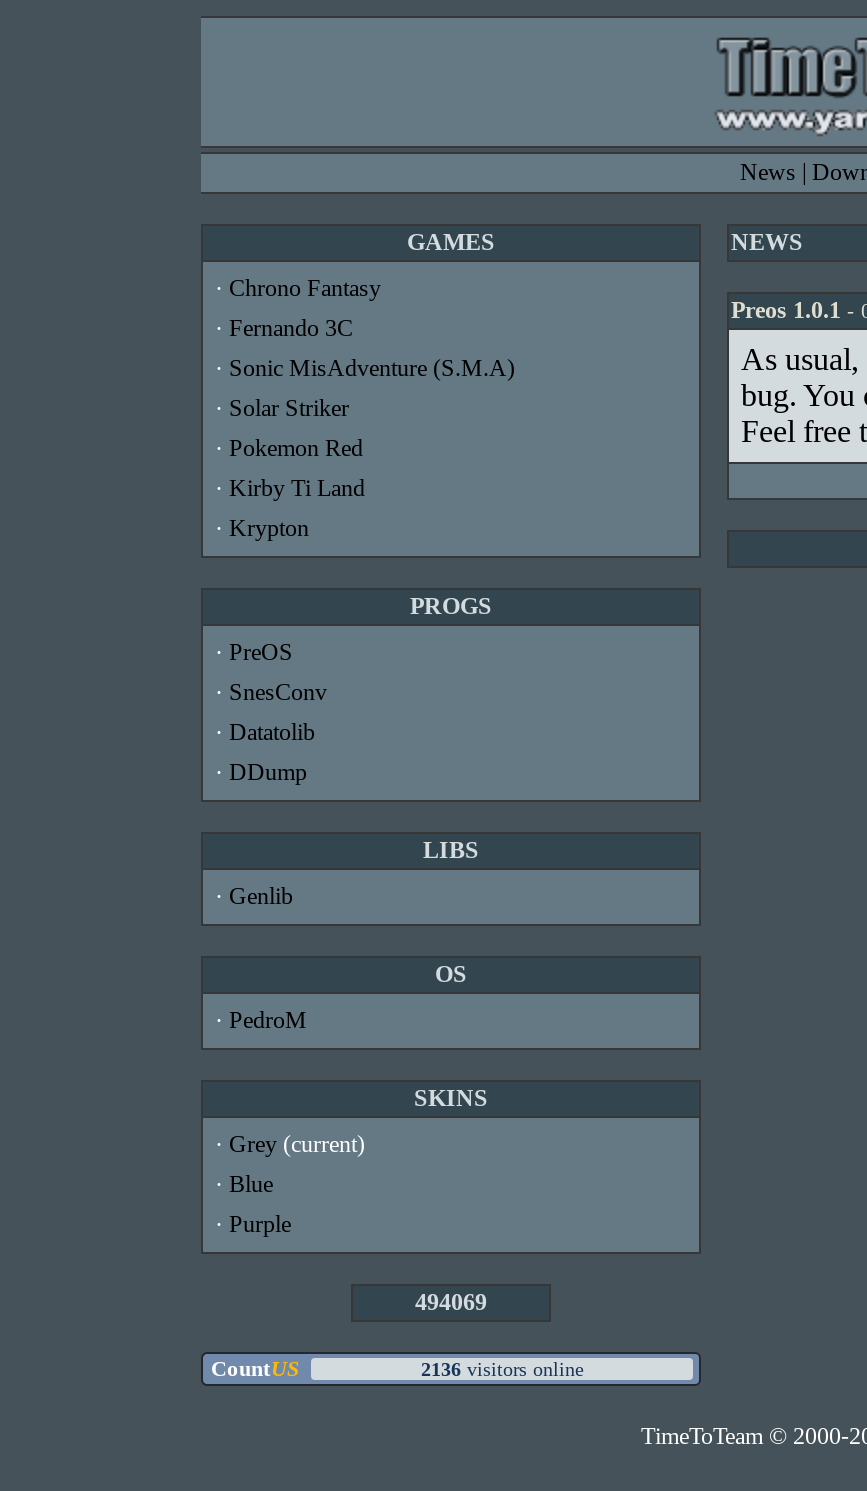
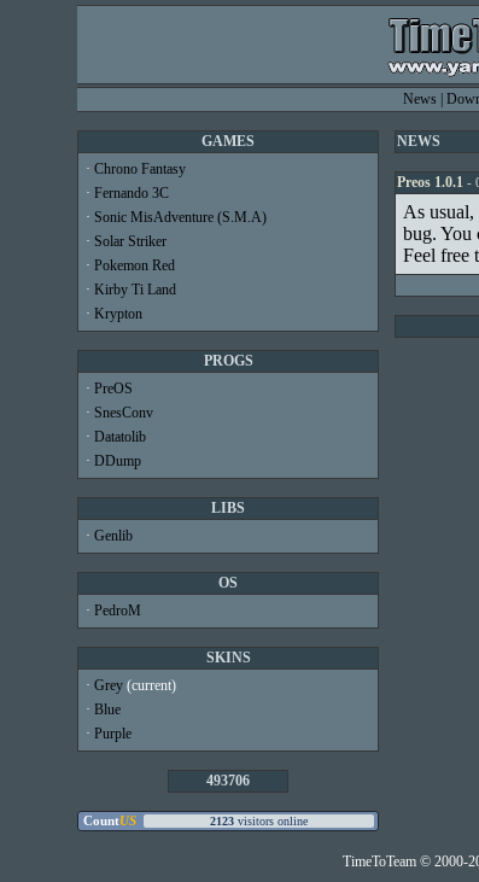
- 494069
+ 493706
